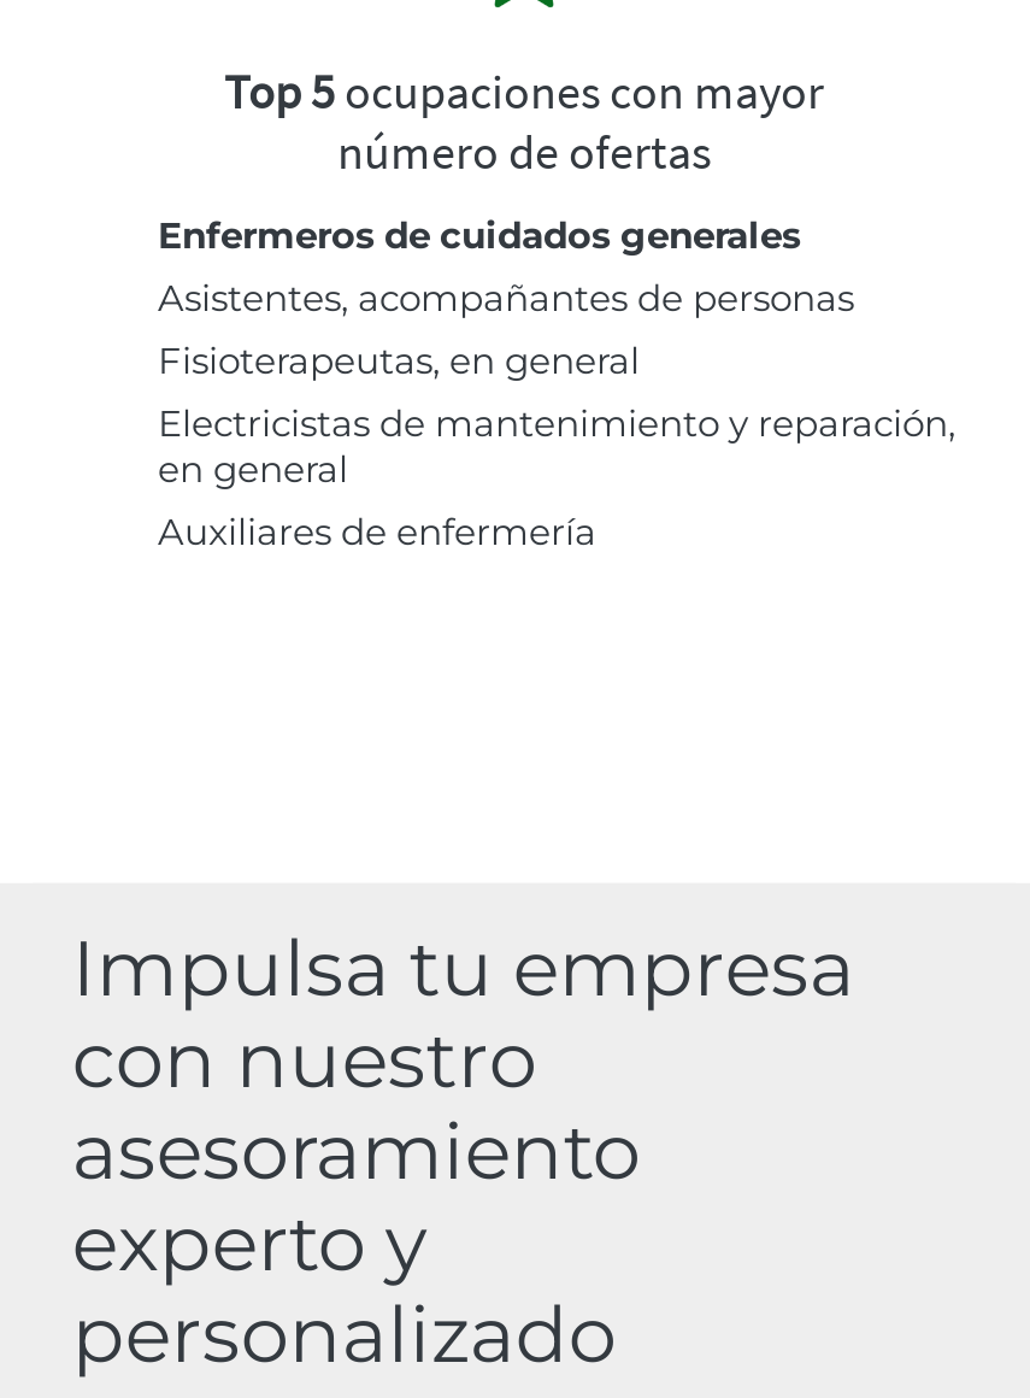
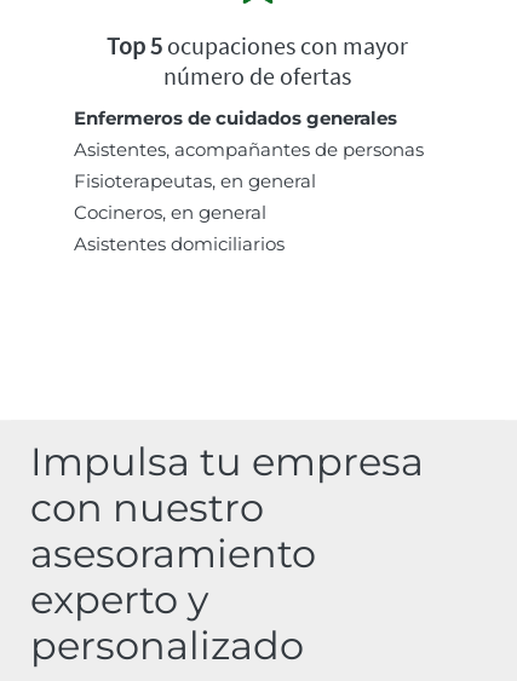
- Electricistas de mantenimiento y reparación,
- en general
- Auxiliares de enfermería
+ Cocineros, en general
+ Asistentes domiciliarios
